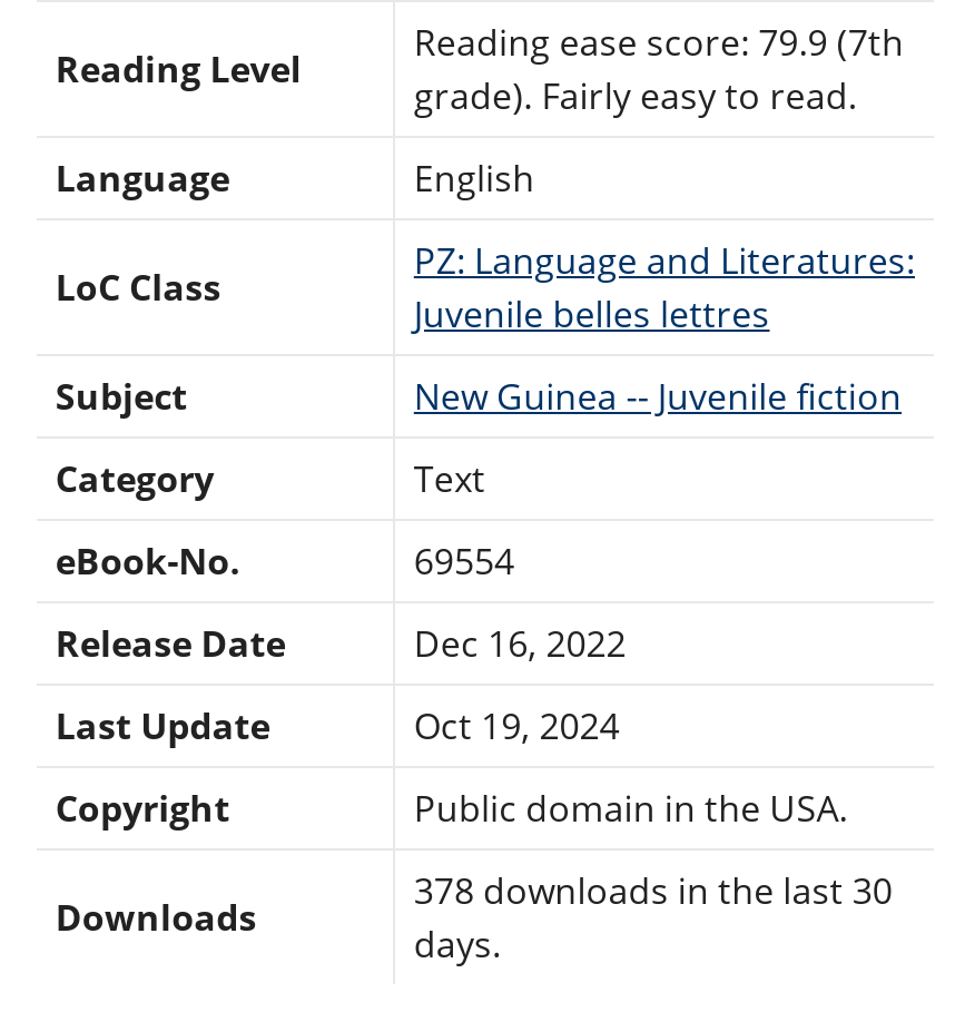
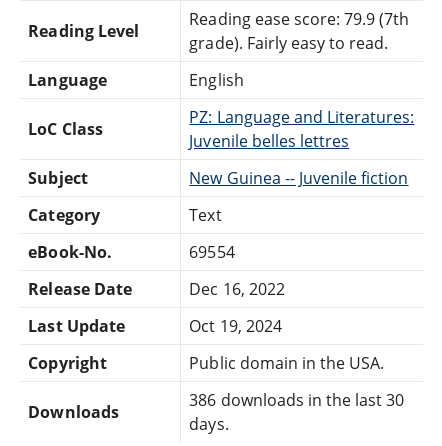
- 378 downloads in the last 30
+ 386 downloads in the last 30
